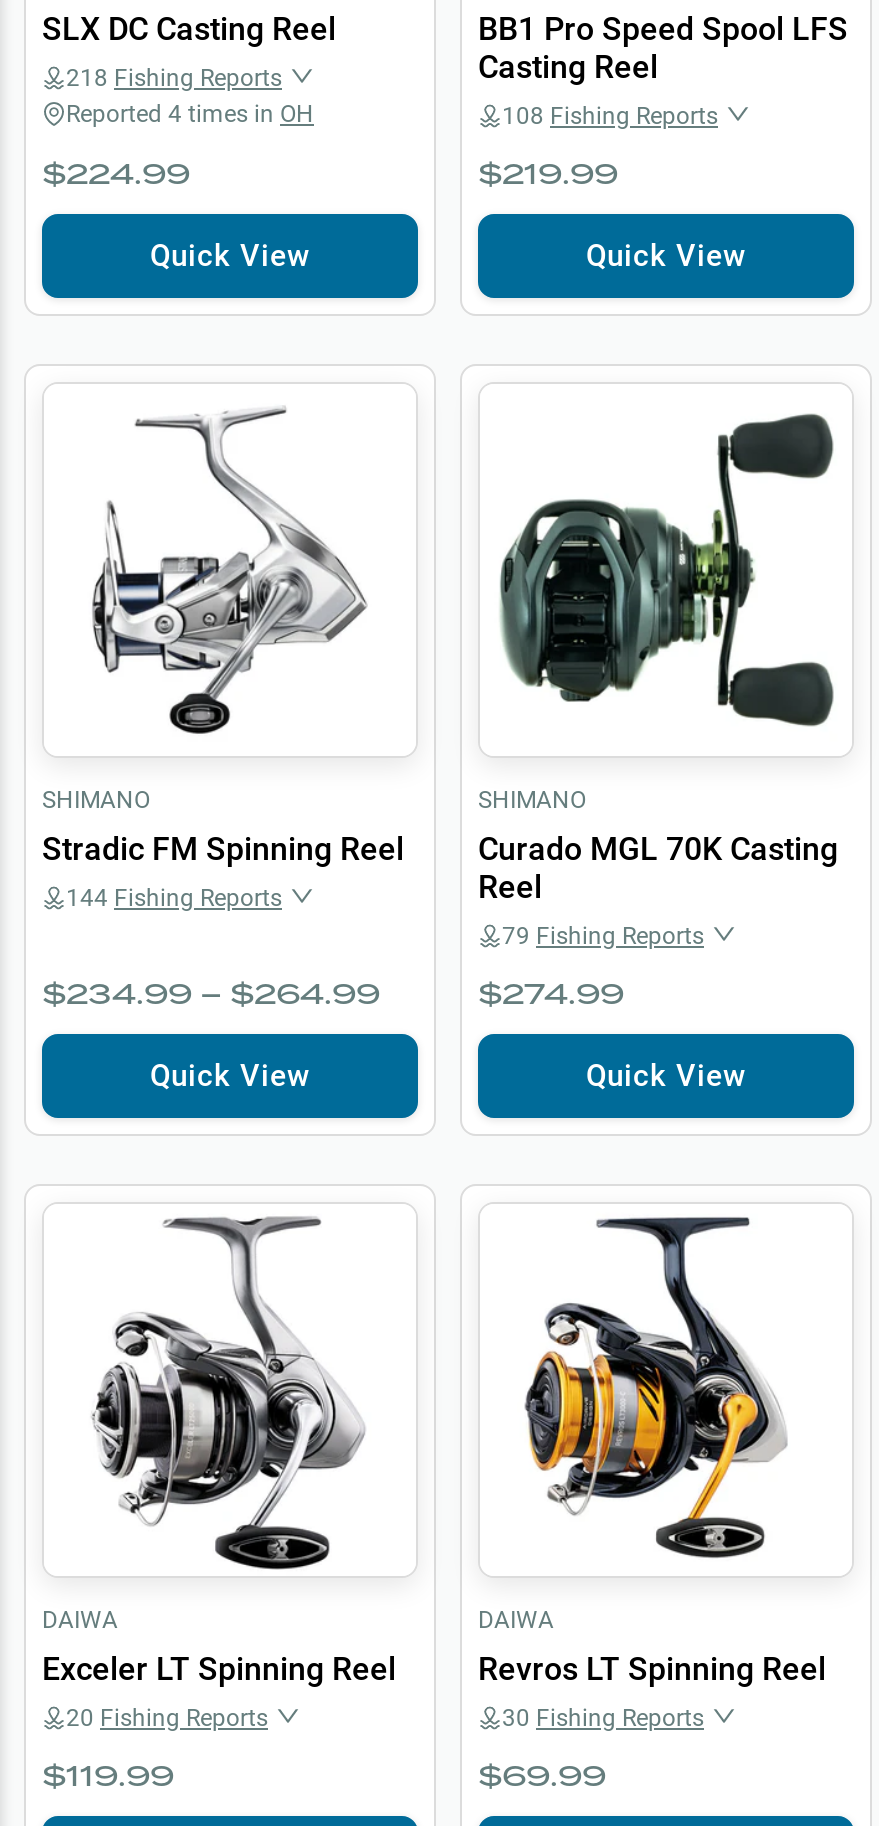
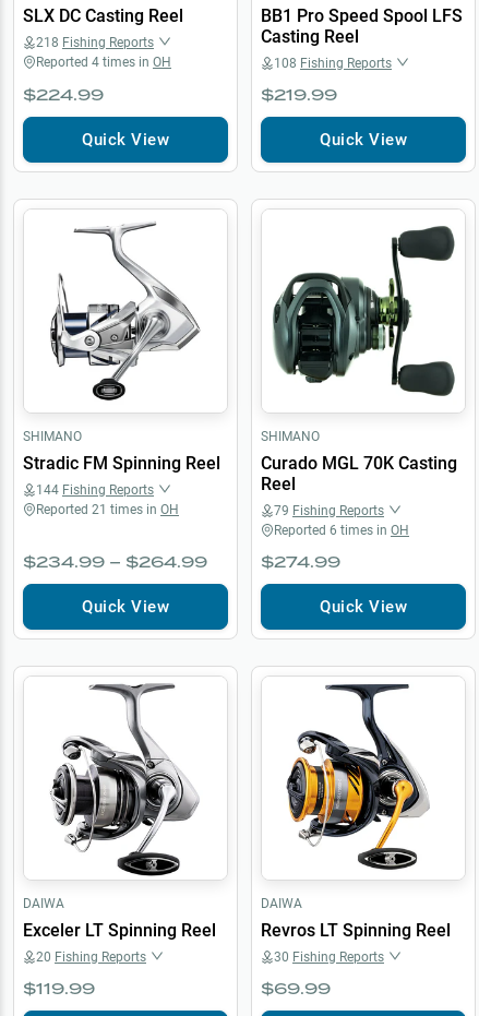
+ Reported 21 times in OH

+ Reported 6 times in OH
